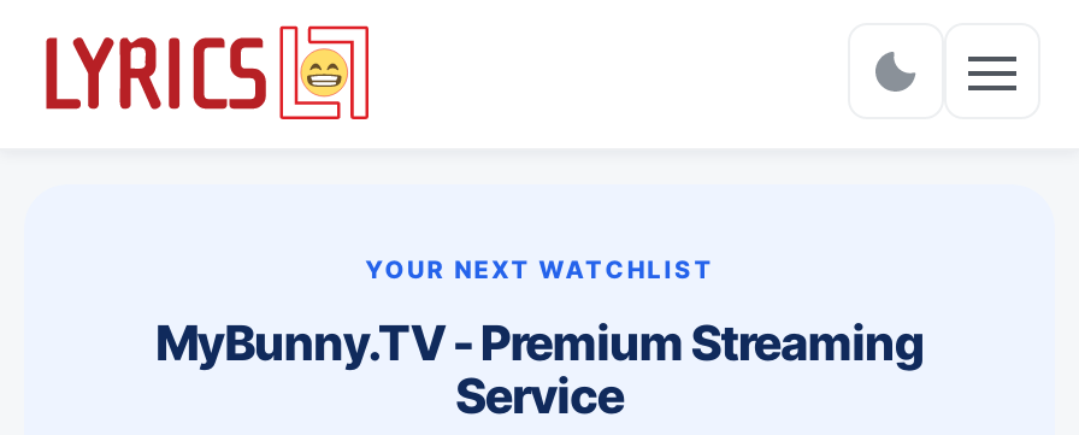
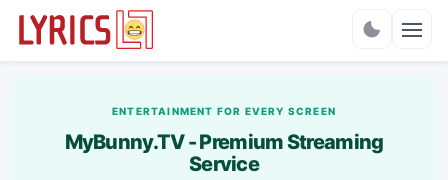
- YOUR NEXT WATCHLIST
+ ENTERTAINMENT FOR EVERY SCREEN
